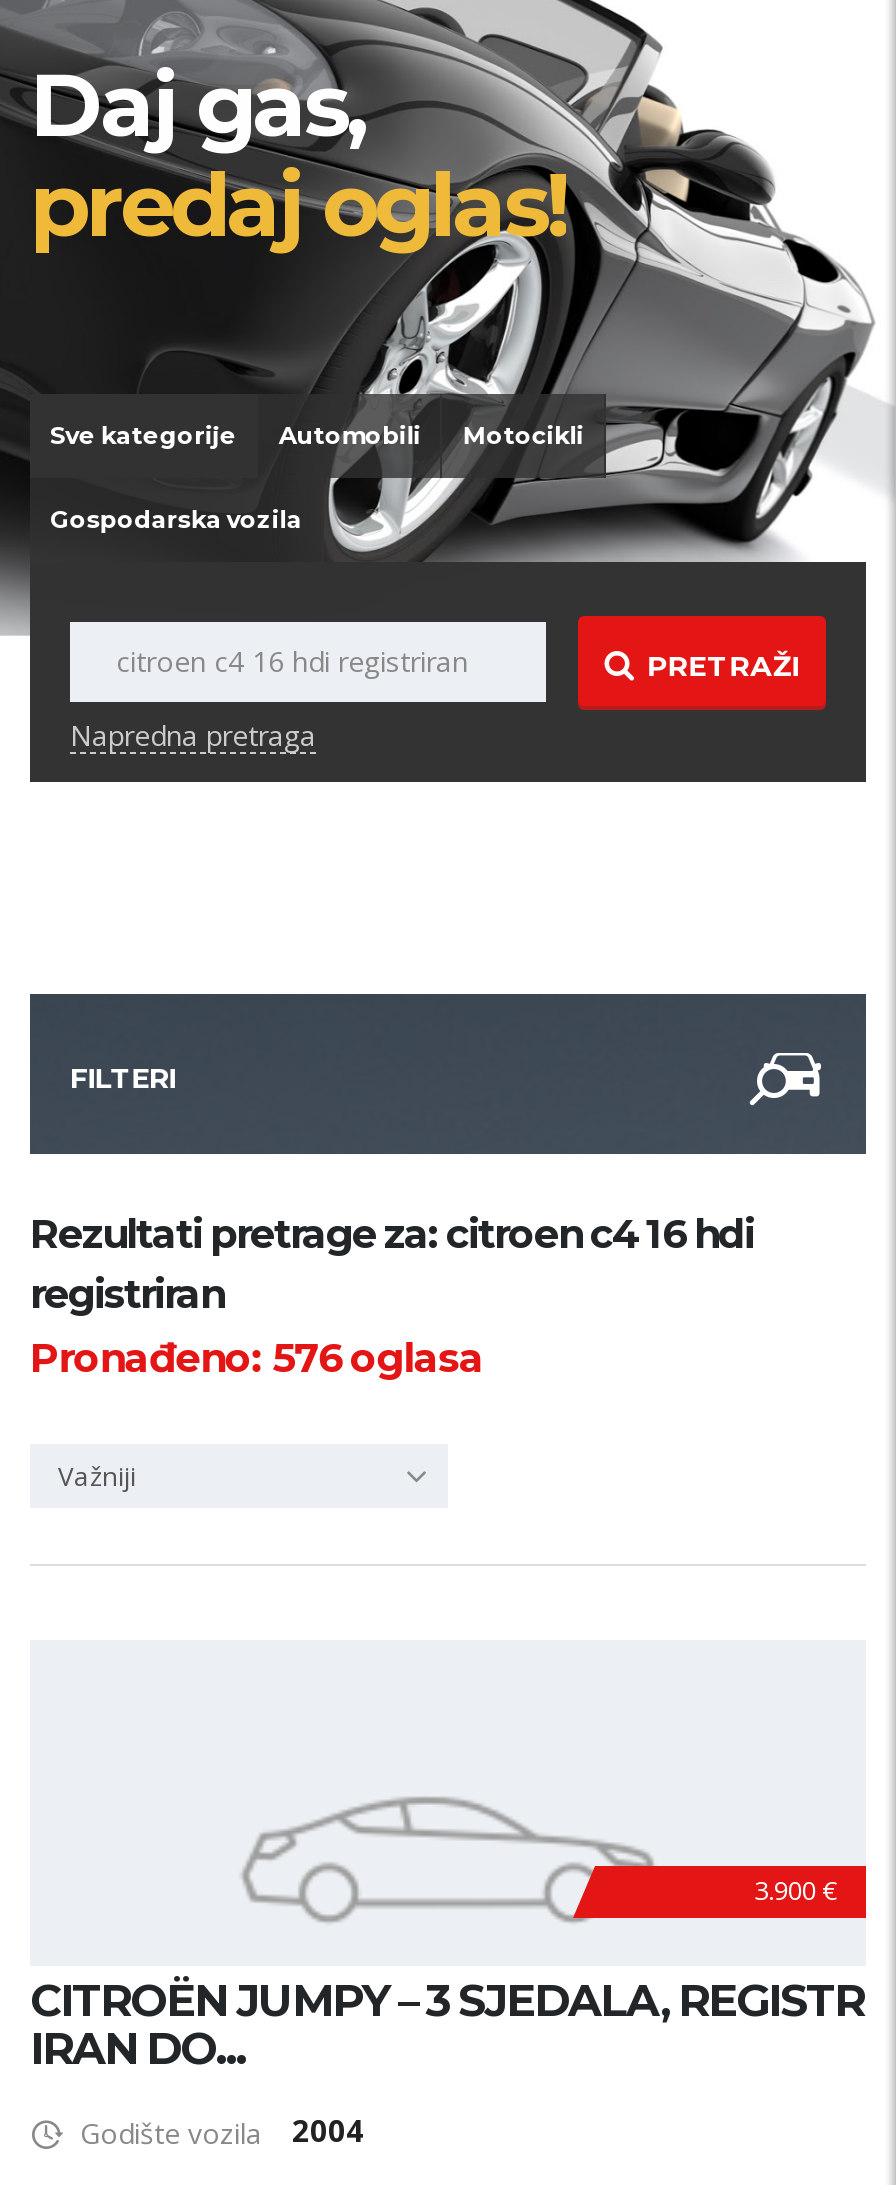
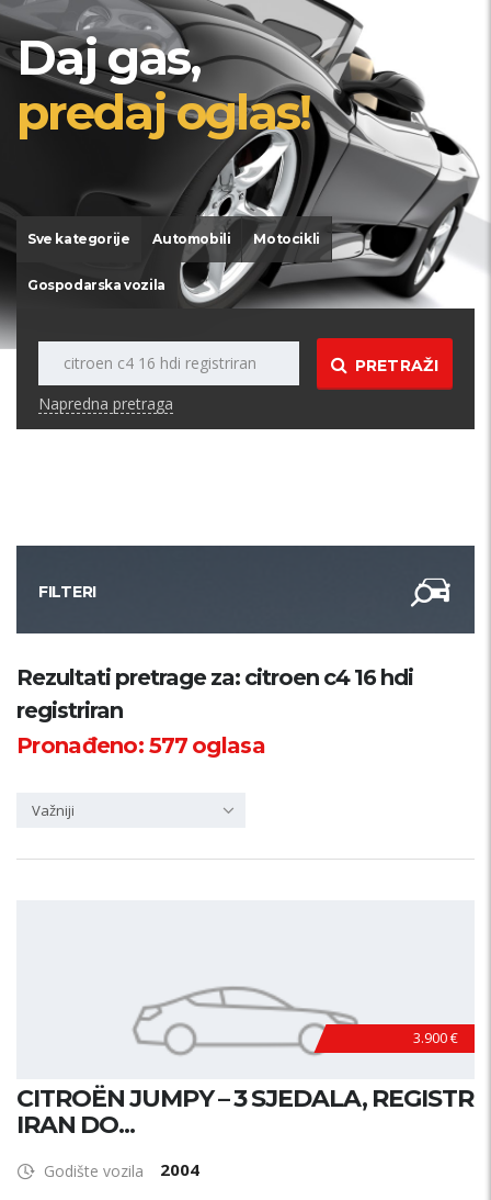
- Pronađeno: 576oglasa
+ Pronađeno: 577oglasa
